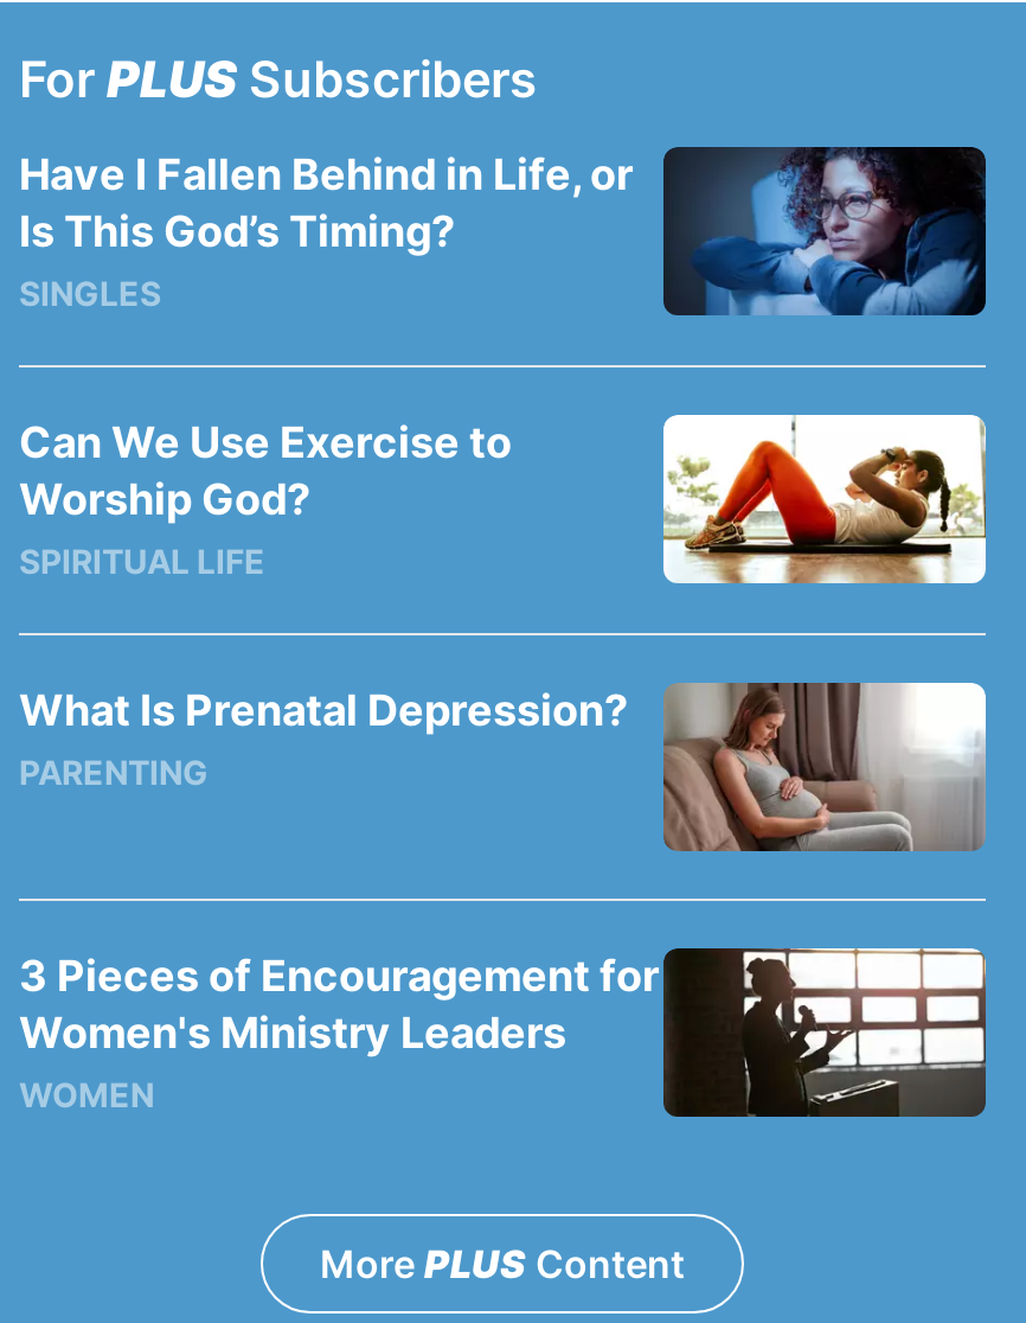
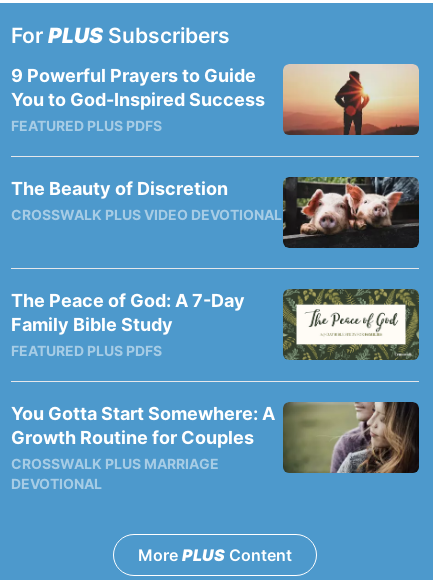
- [image]
- Have I Fallen Behind in Life, or
- Is This God’s Timing?
- SINGLES
+ [image]
+ 9 Powerful Prayers to Guide
+ You to God-Inspired Success
+ FEATURED PLUS PDFS

- Can We Use Exercise to
- Worship God?
- SPIRITUAL LIFE
+ The Beauty of Discretion
+ CROSSWALK PLUS VIDEO DEVOTIONAL

- [image]
+ [image]

- [image]
- What Is Prenatal Depression?
- PARENTING
+ [image]
+ The Peace of God: A 7-Day
+ Family Bible Study
+ FEATURED PLUS PDFS

- [image]
- 3 Pieces of Encouragement for
- Women's Ministry Leaders
- WOMEN
+ [image]
+ You Gotta Start Somewhere: A
+ Growth Routine for Couples
+ CROSSWALK PLUS MARRIAGE
+ DEVOTIONAL
